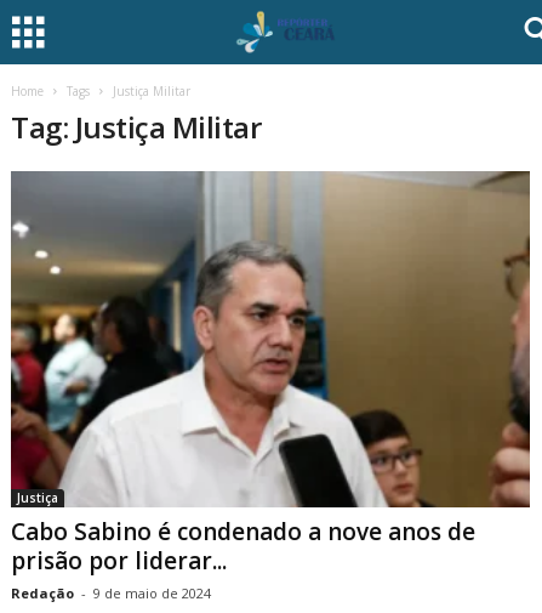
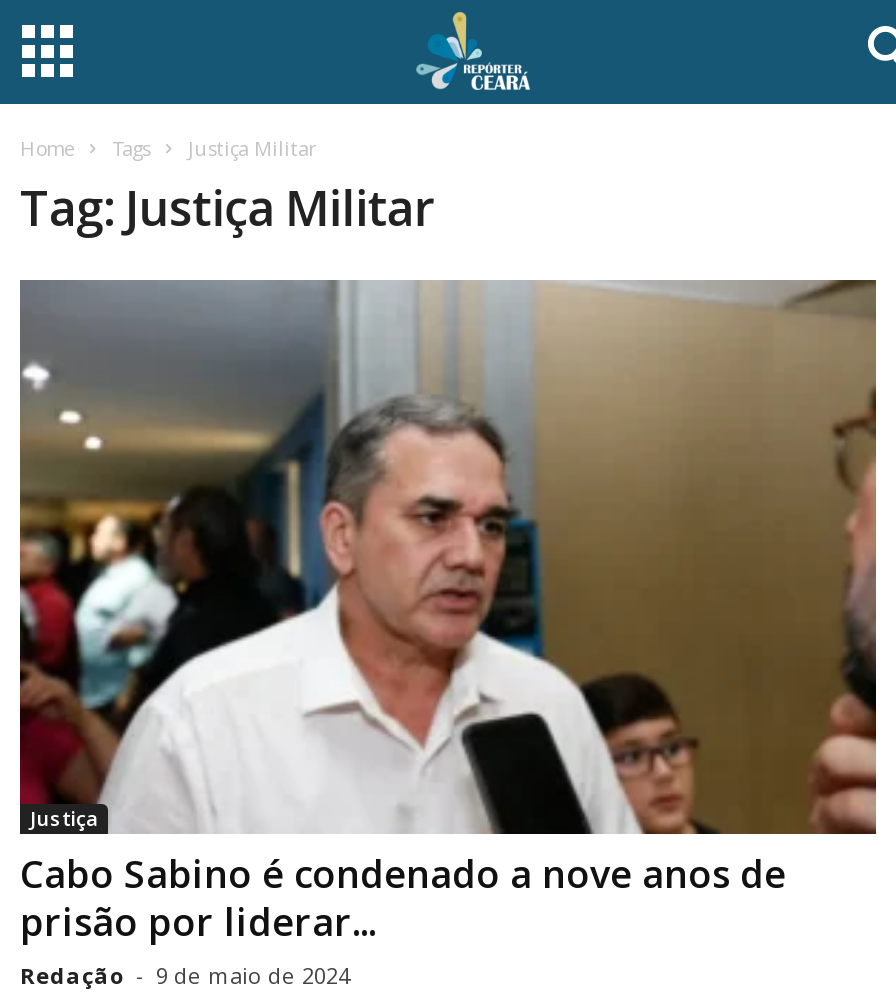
- [image]
+ [image]
